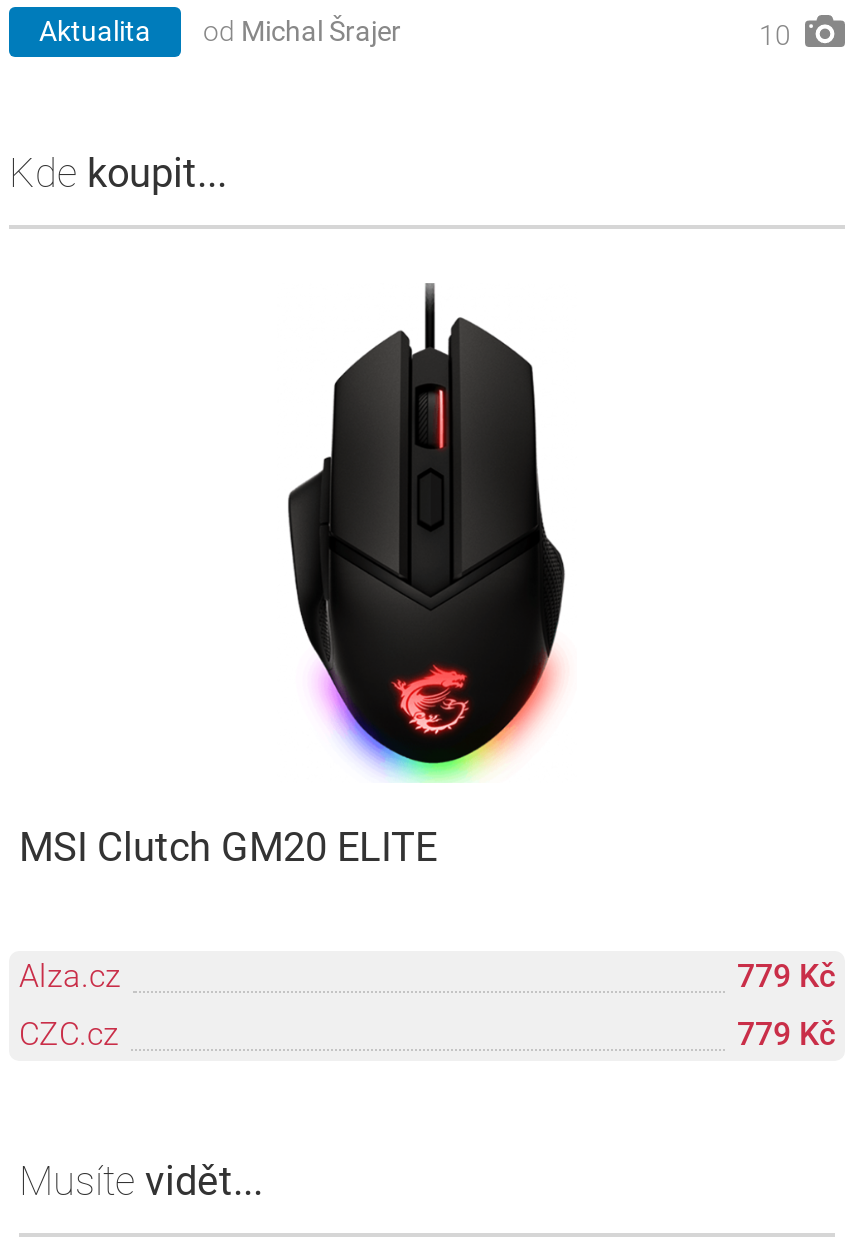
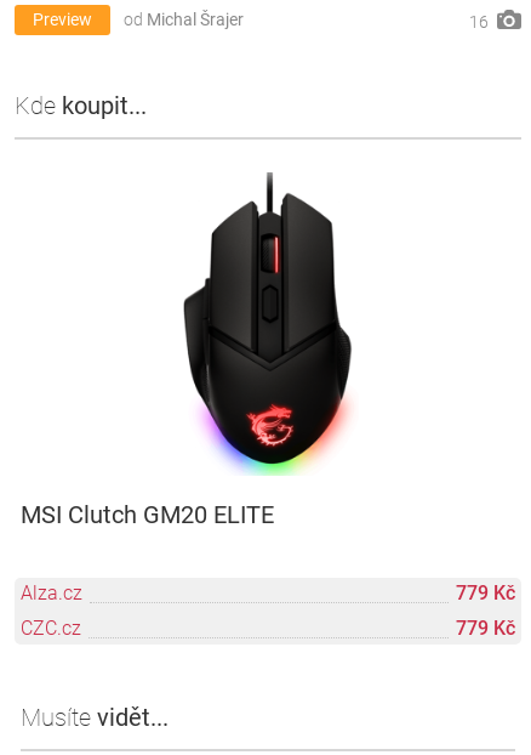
- Aktualita
+ Preview

- 10
+ 16
